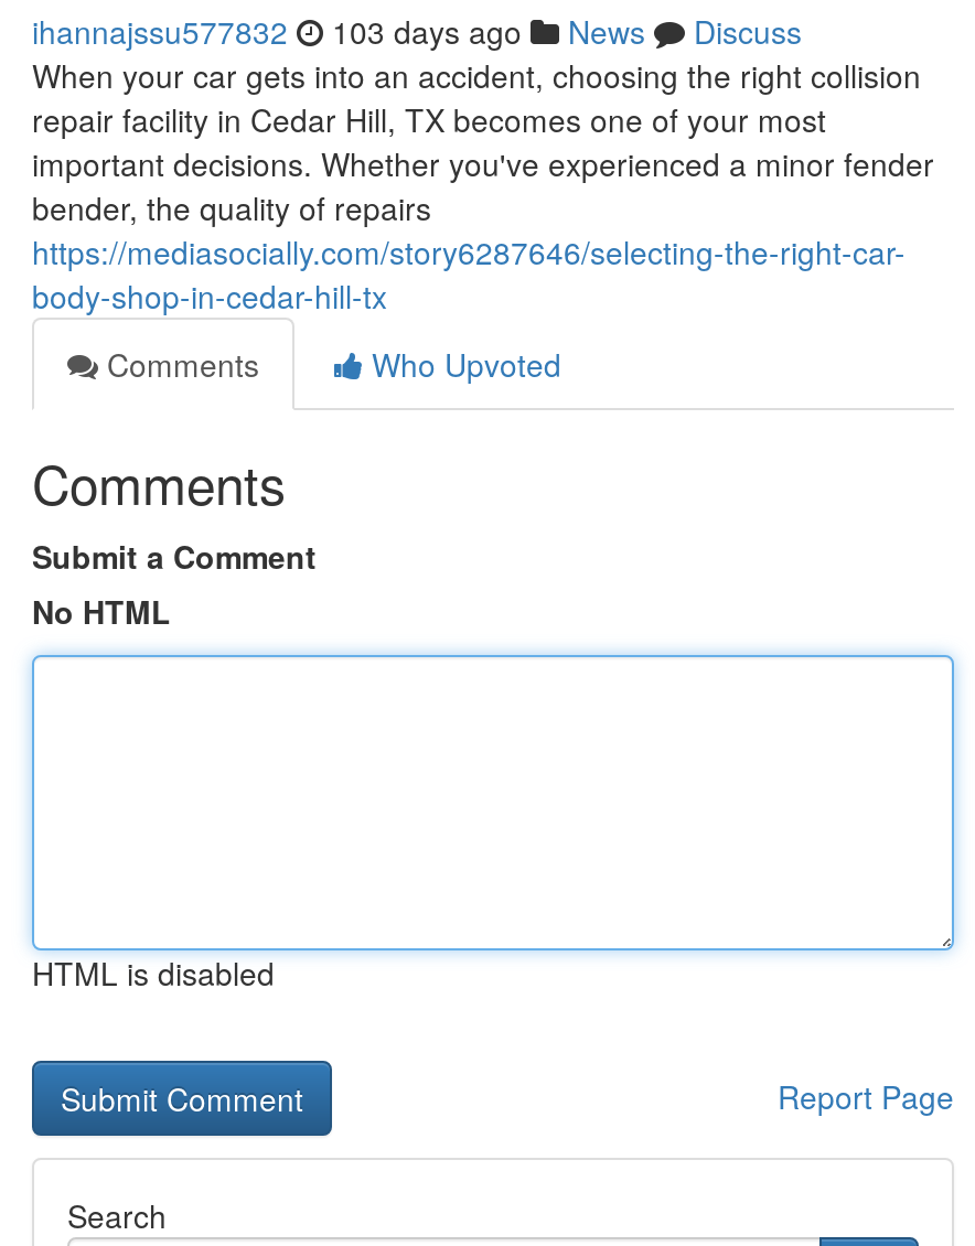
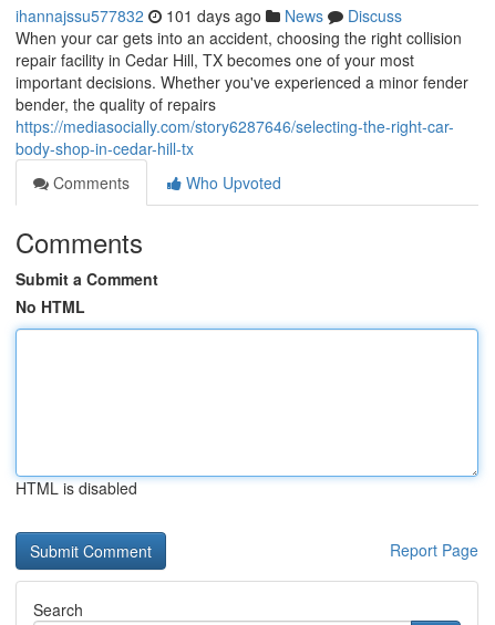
- ihannajssu577832 103 days ago News Discuss
+ ihannajssu577832 101 days ago News Discuss
